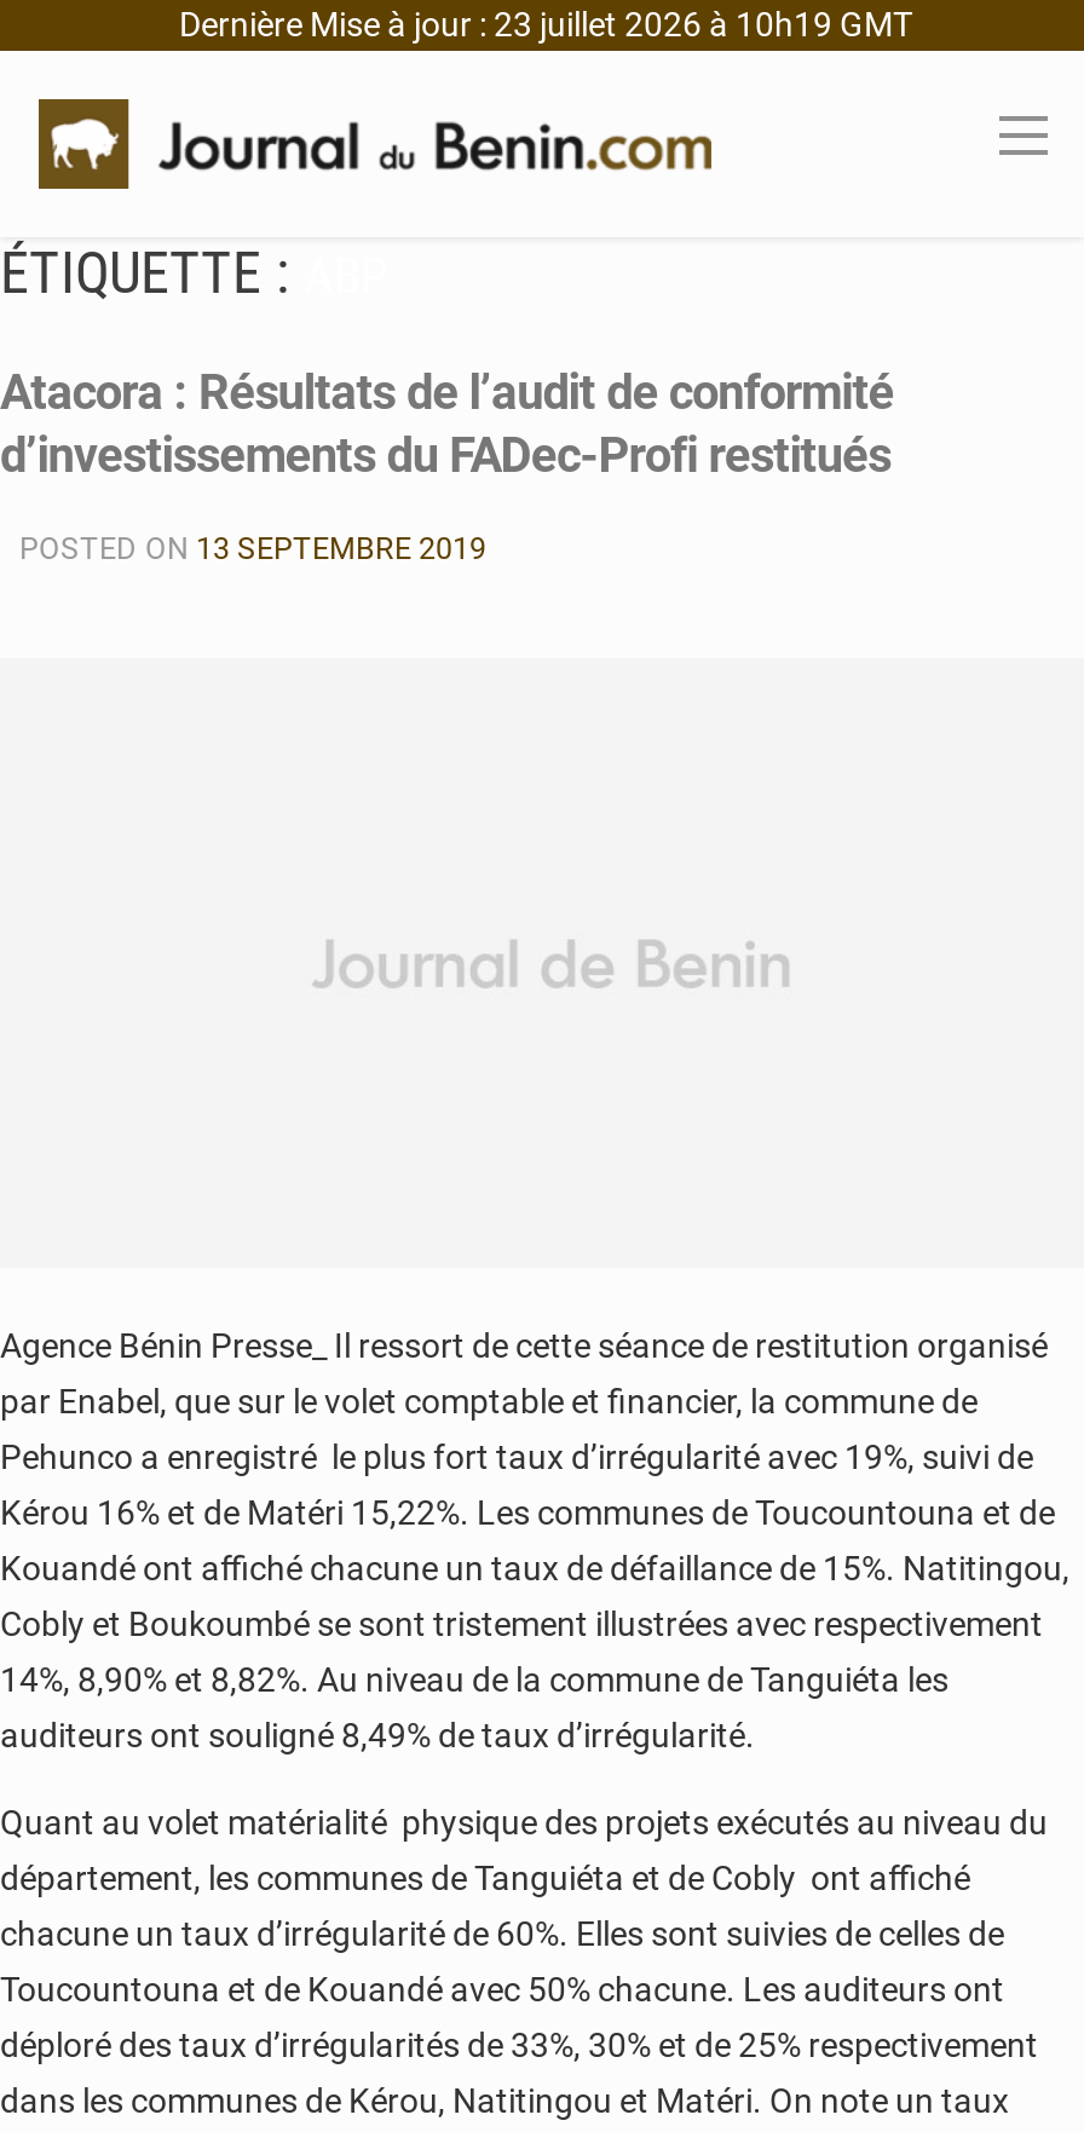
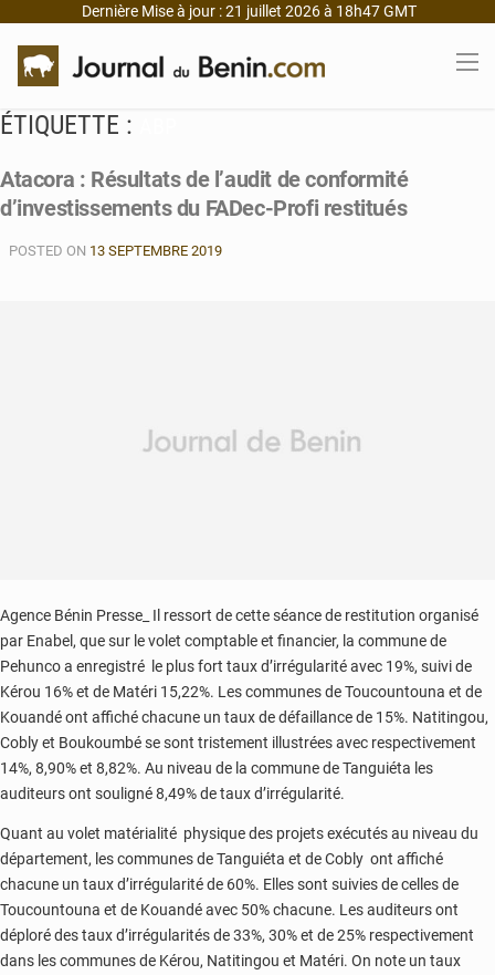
- Dernière Mise à jour : 23 juillet 2026 à 10h19 GMT
+ Dernière Mise à jour : 21 juillet 2026 à 18h47 GMT
